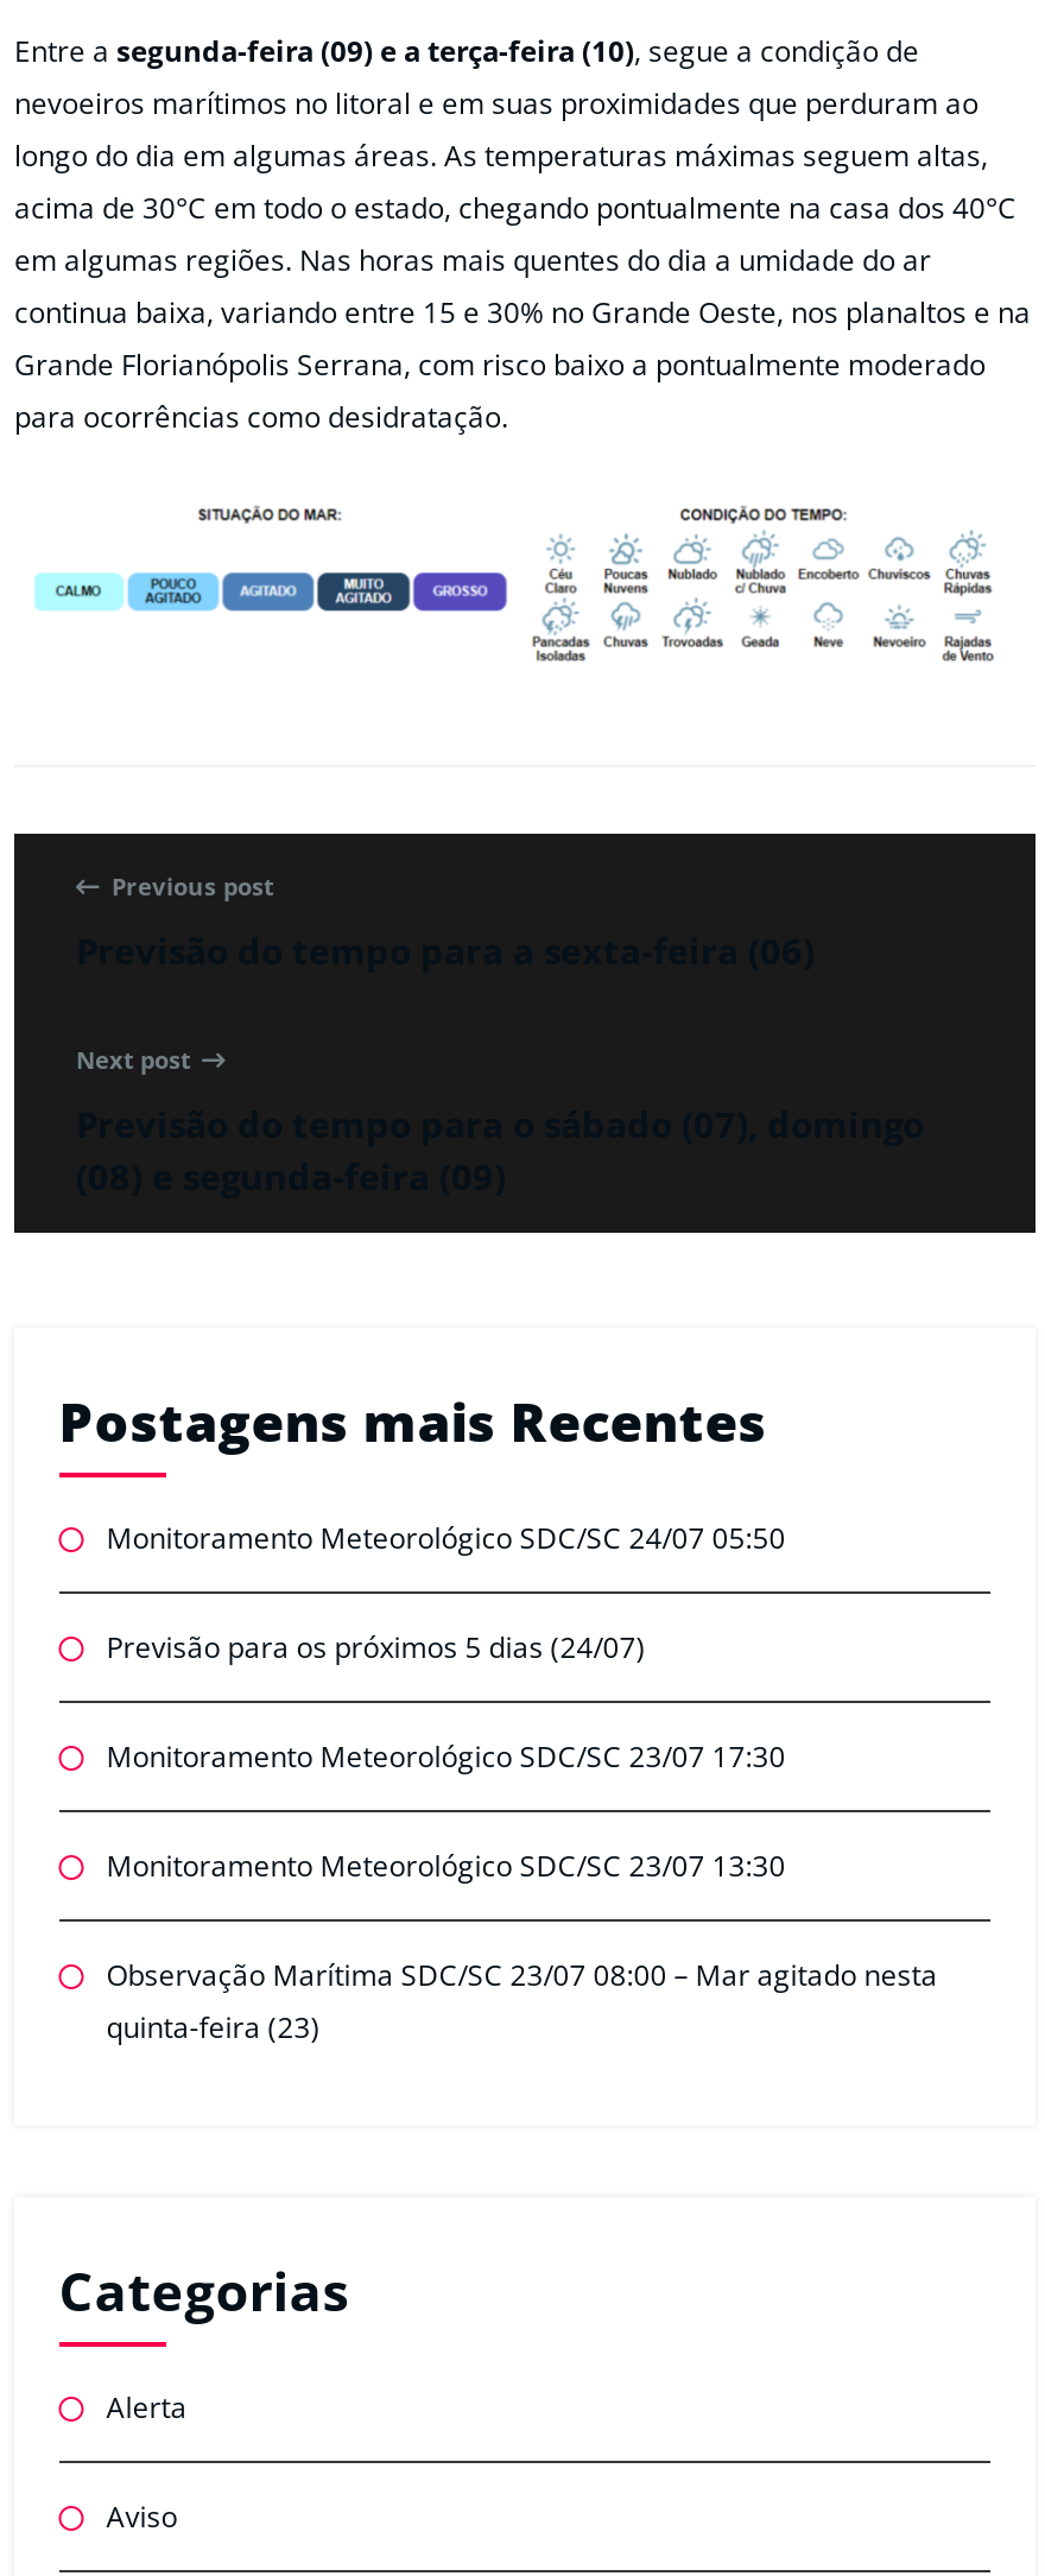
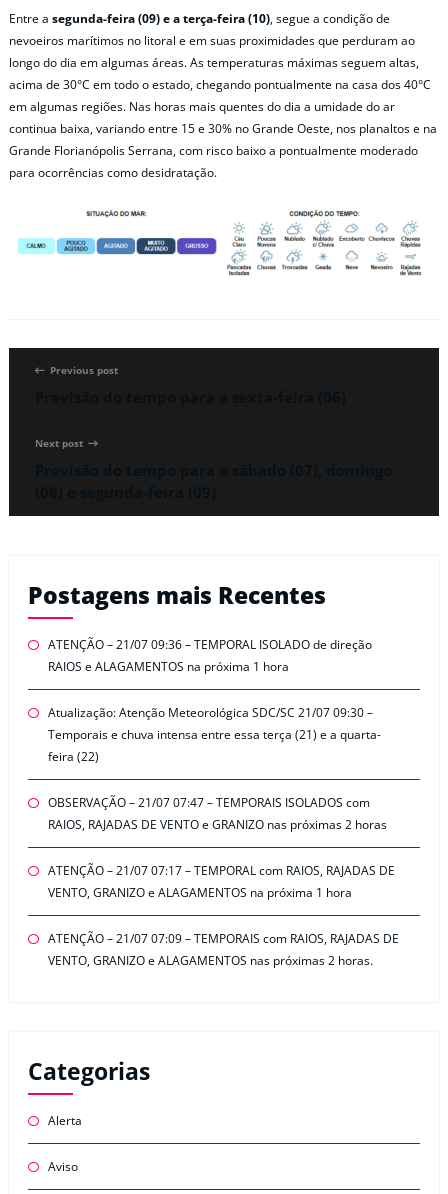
- Monitoramento Meteorológico SDC/SC 24/07 05:50
+ ATENÇÃO – 21/07 09:36 – TEMPORAL ISOLADO de direção
+ RAIOS e ALAGAMENTOS na próxima 1 hora

- Previsão para os próximos 5 dias (24/07)
+ Atualização: Atenção Meteorológica SDC/SC 21/07 09:30 –
+ Temporais e chuva intensa entre essa terça (21) e a quarta-
+ feira (22)

- Monitoramento Meteorológico SDC/SC 23/07 17:30
+ OBSERVAÇÃO – 21/07 07:47 – TEMPORAIS ISOLADOS com
+ RAIOS, RAJADAS DE VENTO e GRANIZO nas próximas 2 horas

- Monitoramento Meteorológico SDC/SC 23/07 13:30
+ ATENÇÃO – 21/07 07:17 – TEMPORAL com RAIOS, RAJADAS DE
+ VENTO, GRANIZO e ALAGAMENTOS na próxima 1 hora

- Observação Marítima SDC/SC 23/07 08:00 – Mar agitado nesta
- quinta-feira (23)
+ ATENÇÃO – 21/07 07:09 – TEMPORAIS com RAIOS, RAJADAS DE
+ VENTO, GRANIZO e ALAGAMENTOS nas próximas 2 horas.
